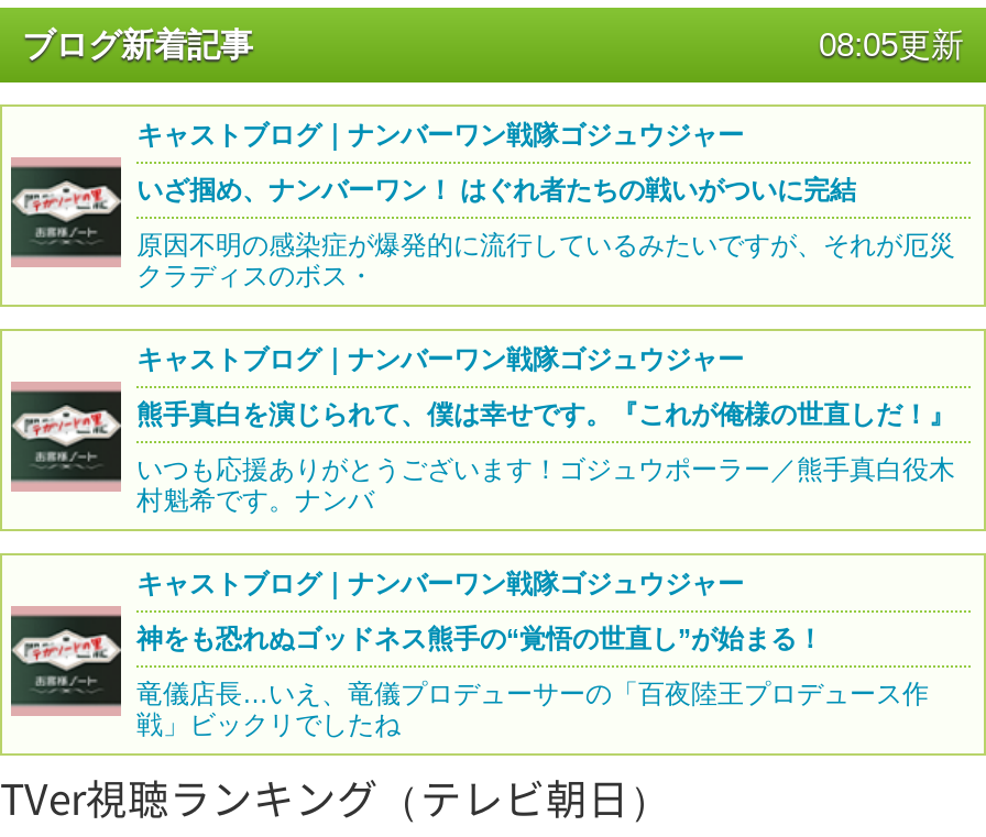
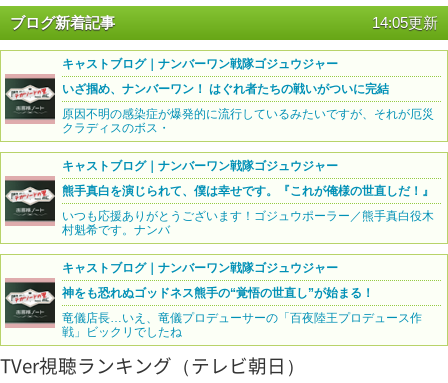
- 08:05更新
+ 14:05更新
